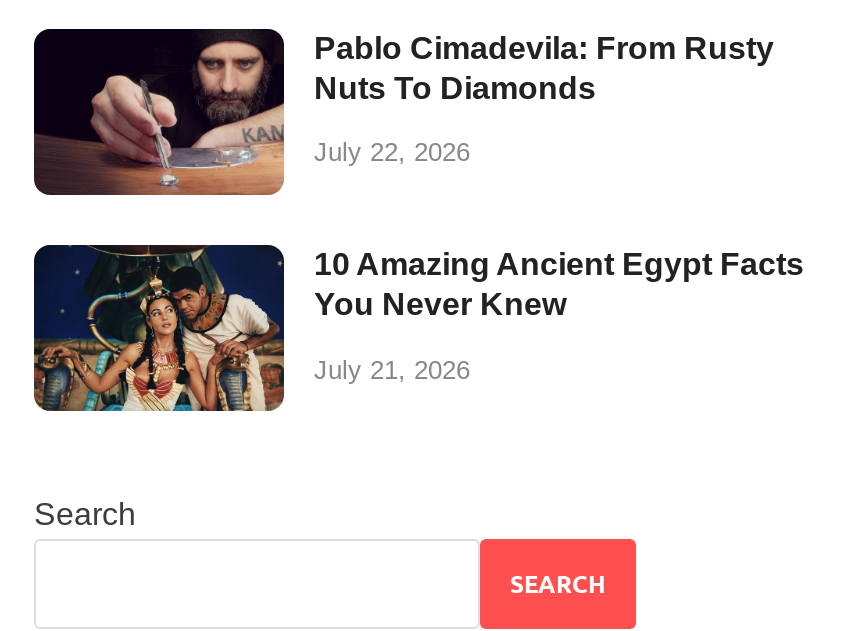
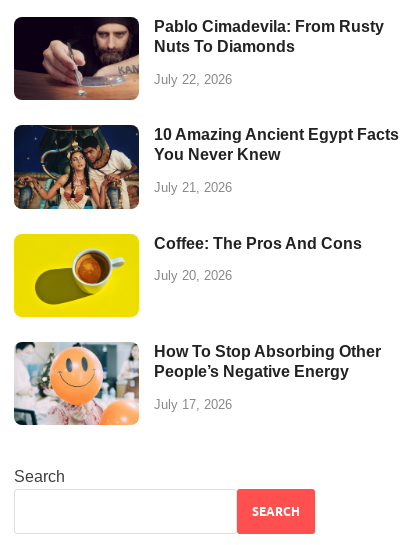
+ [image]
+ Coffee: The Pros And Cons
+ July 20, 2026

+ [image]
+ How To Stop Absorbing Other
+ People’s Negative Energy
+ July 17, 2026
